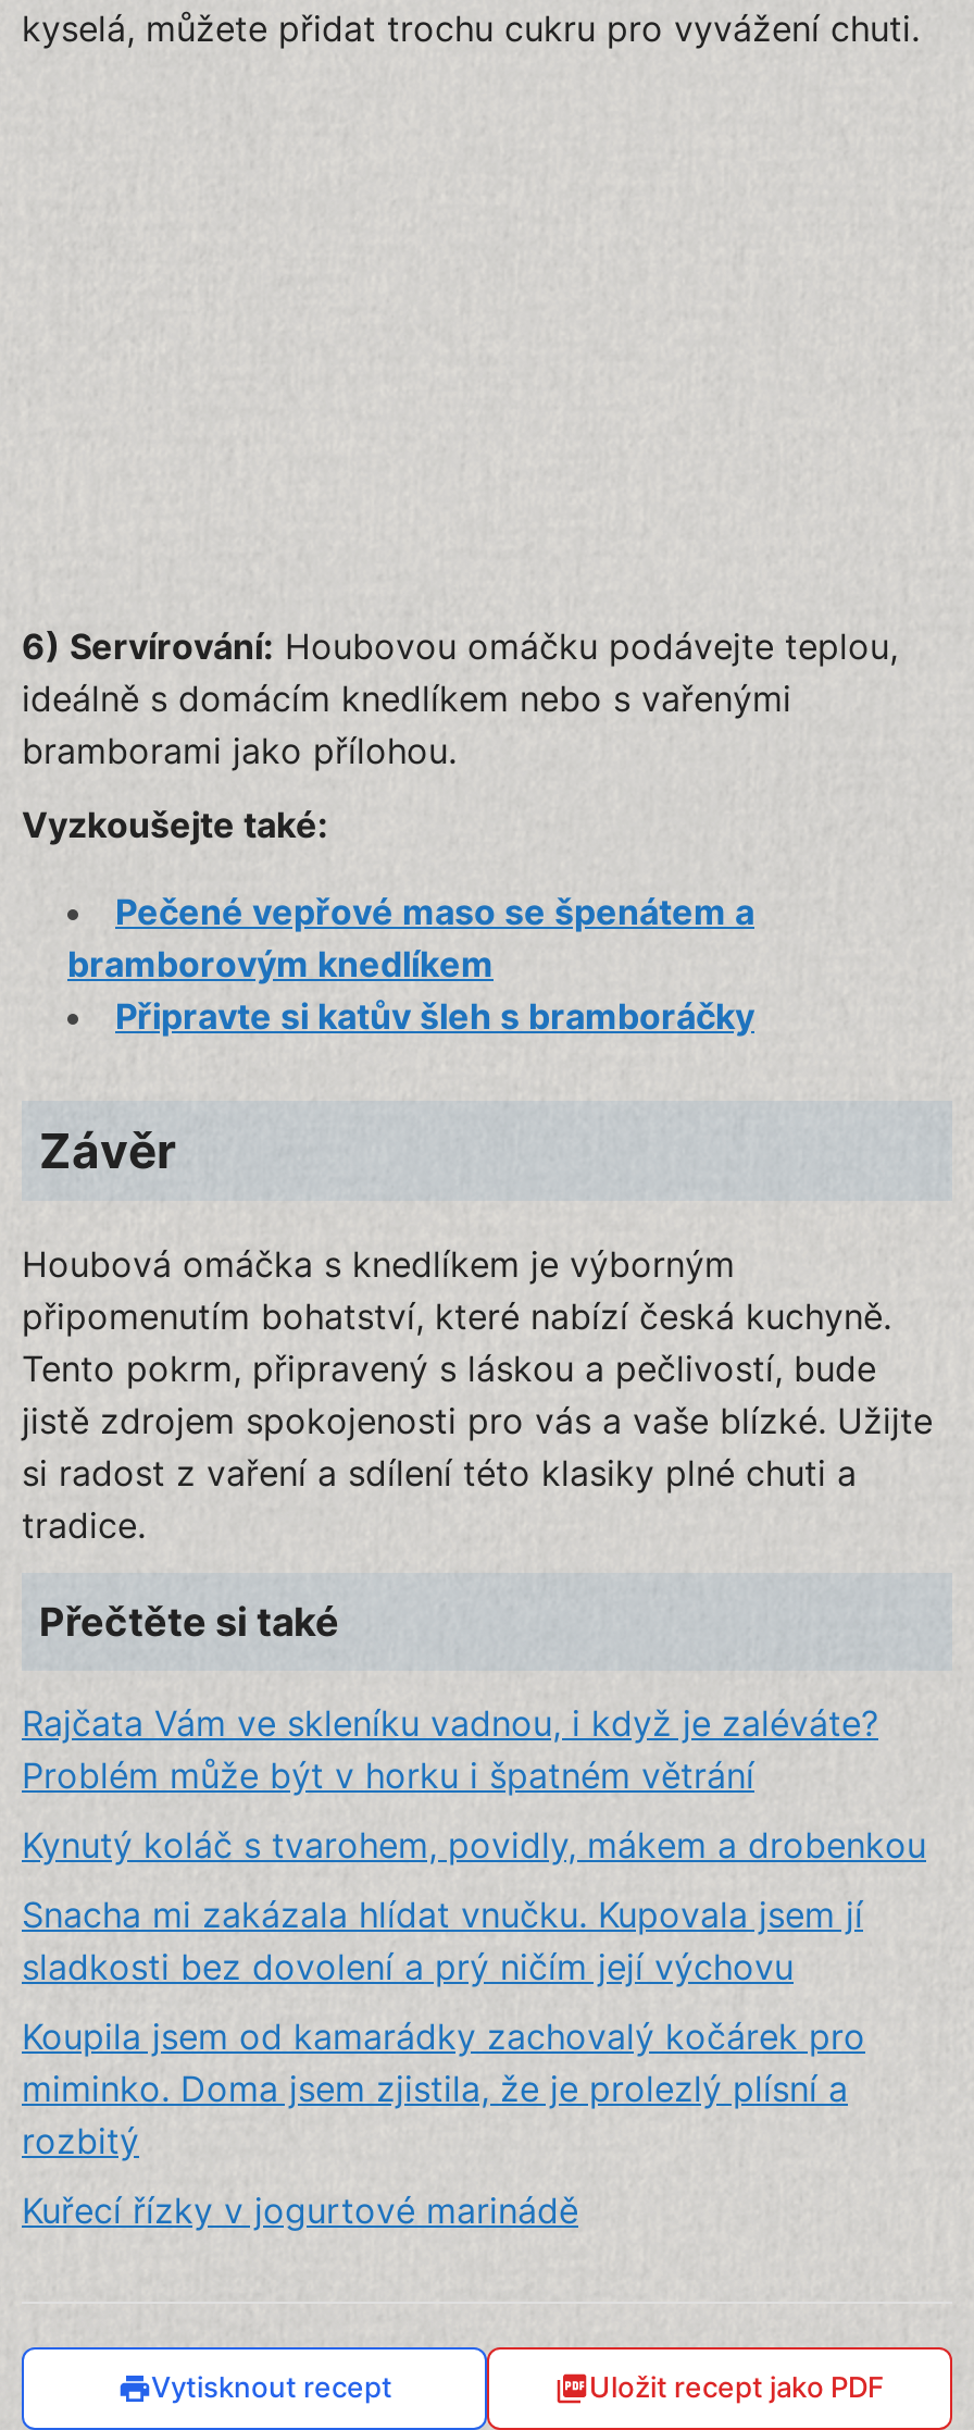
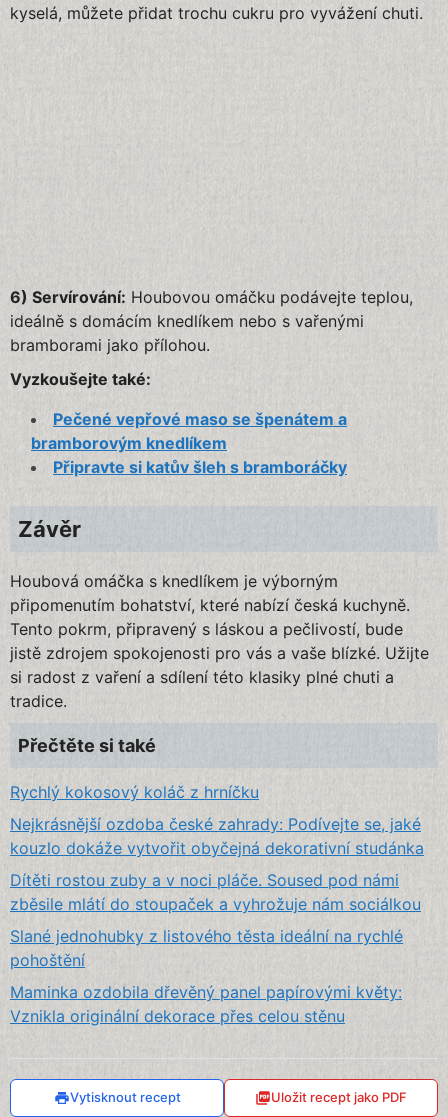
- Rajčata Vám ve skleníku vadnou, i když je zaléváte?
- Problém může být v horku i špatném větrání
+ Rychlý kokosový koláč z hrníčku

- Kynutý koláč s tvarohem, povidly, mákem a drobenkou
+ Nejkrásnější ozdoba české zahrady: Podívejte se, jaké
+ kouzlo dokáže vytvořit obyčejná dekorativní studánka

- Snacha mi zakázala hlídat vnučku. Kupovala jsem jí
- sladkosti bez dovolení a prý ničím její výchovu
+ Dítěti rostou zuby a v noci pláče. Soused pod námi
+ zběsile mlátí do stoupaček a vyhrožuje nám sociálkou

- Koupila jsem od kamarádky zachovalý kočárek pro
- miminko. Doma jsem zjistila, že je prolezlý plísní a
- rozbitý
+ Slané jednohubky z listového těsta ideální na rychlé
+ pohoštění

- Kuřecí řízky v jogurtové marinádě
+ Maminka ozdobila dřevěný panel papírovými květy:
+ Vznikla originální dekorace přes celou stěnu
